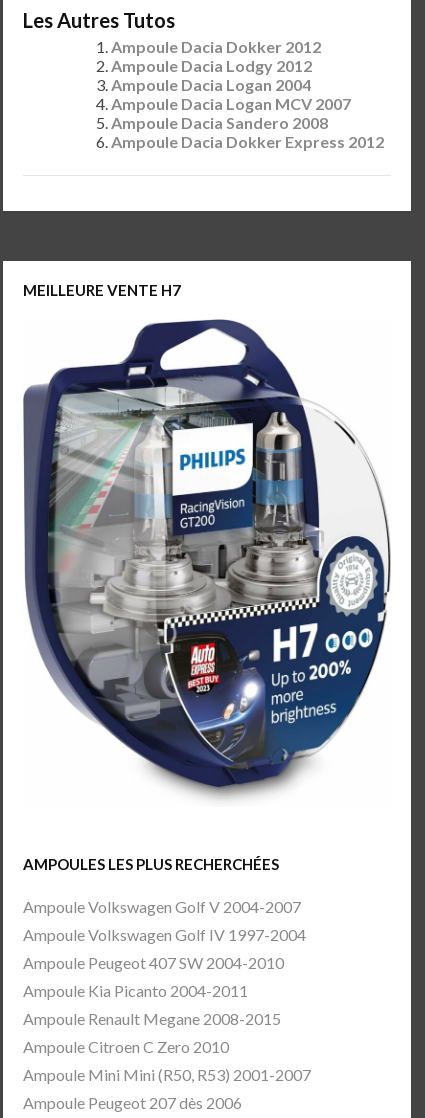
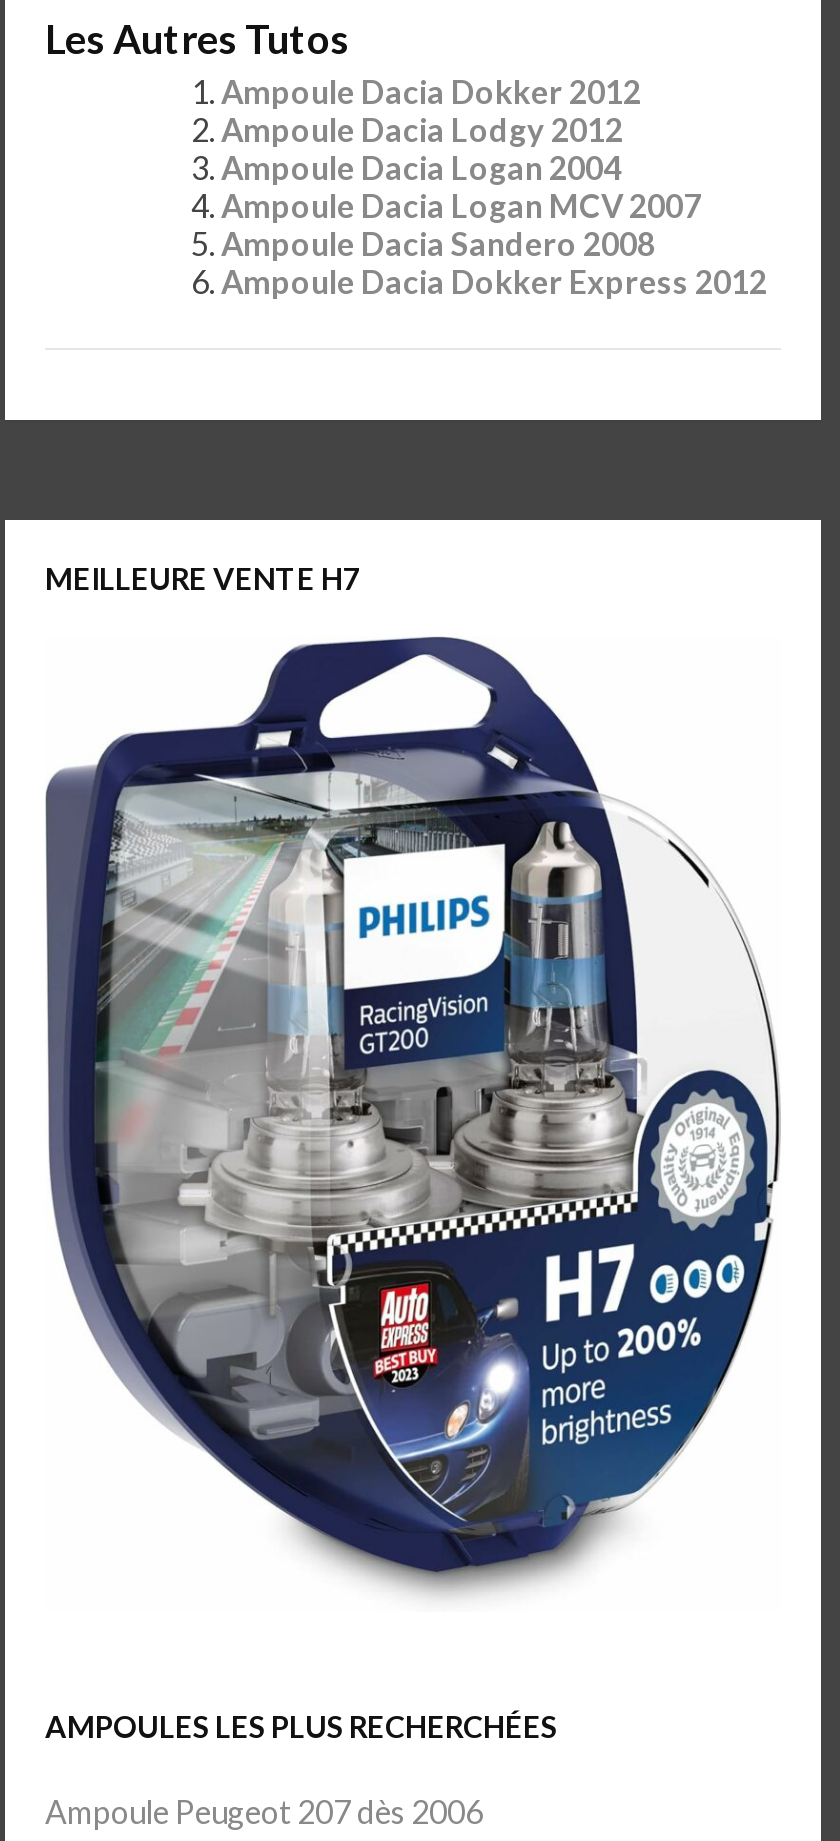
- Ampoule Volkswagen Golf V 2004-2007
- Ampoule Volkswagen Golf IV 1997-2004
- Ampoule Peugeot 407 SW 2004-2010
- Ampoule Kia Picanto 2004-2011
- Ampoule Renault Megane 2008-2015
- Ampoule Citroen C Zero 2010
- Ampoule Mini Mini (R50, R53) 2001-2007
